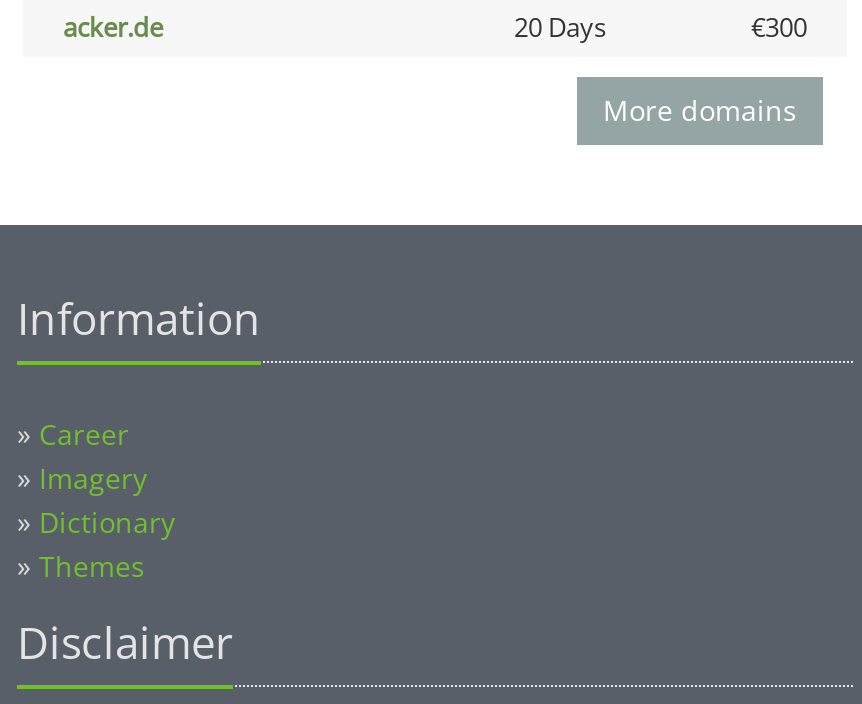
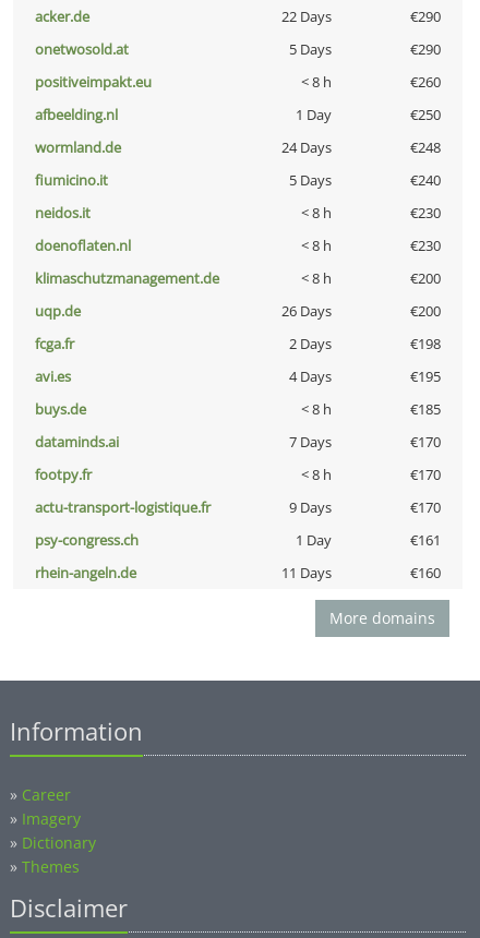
- 20 Days
- €300
+ 22 Days
+ €290
+ onetwosold.at
+ 5 Days
+ €290
+ positiveimpakt.eu
+ < 8 h
+ €260
+ afbeelding.nl
+ 1 Day
+ €250
+ wormland.de
+ 24 Days
+ €248
+ fiumicino.it
+ 5 Days
+ €240
+ neidos.it
+ < 8 h
+ €230
+ doenoflaten.nl
+ < 8 h
+ €230
+ klimaschutzmanagement.de
+ < 8 h
+ €200
+ uqp.de
+ 26 Days
+ €200
+ fcga.fr
+ 2 Days
+ €198
+ avi.es
+ 4 Days
+ €195
+ buys.de
+ < 8 h
+ €185
+ dataminds.ai
+ 7 Days
+ €170
+ footpy.fr
+ < 8 h
+ €170
+ actu-transport-logistique.fr
+ 9 Days
+ €170
+ psy-congress.ch
+ 1 Day
+ €161
+ rhein-angeln.de
+ 11 Days
+ €160
